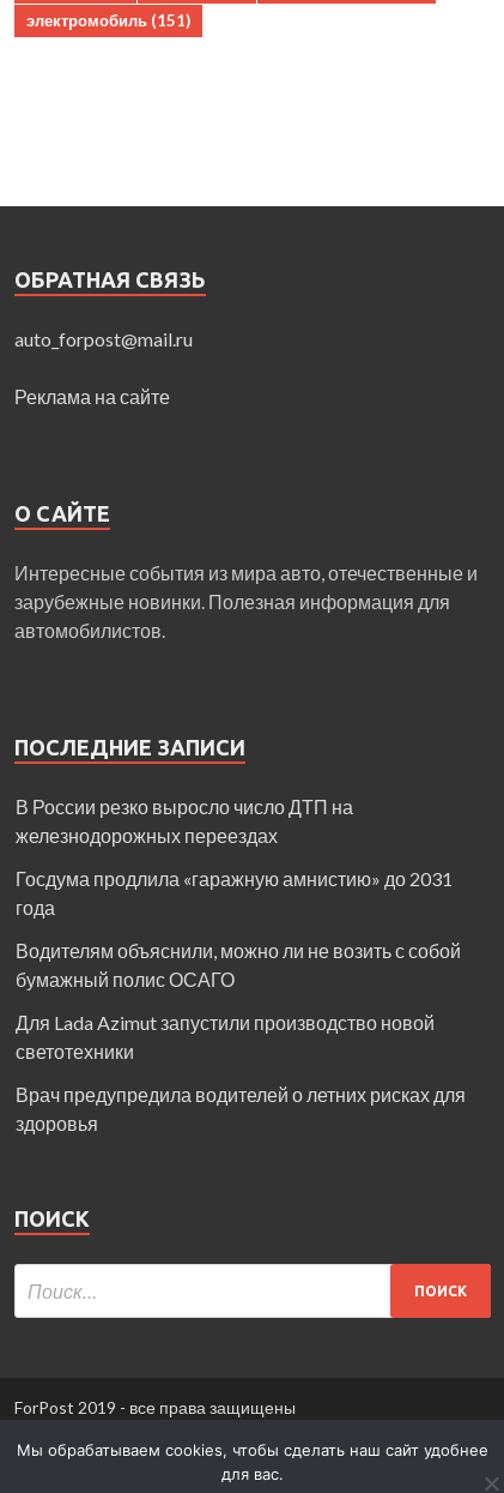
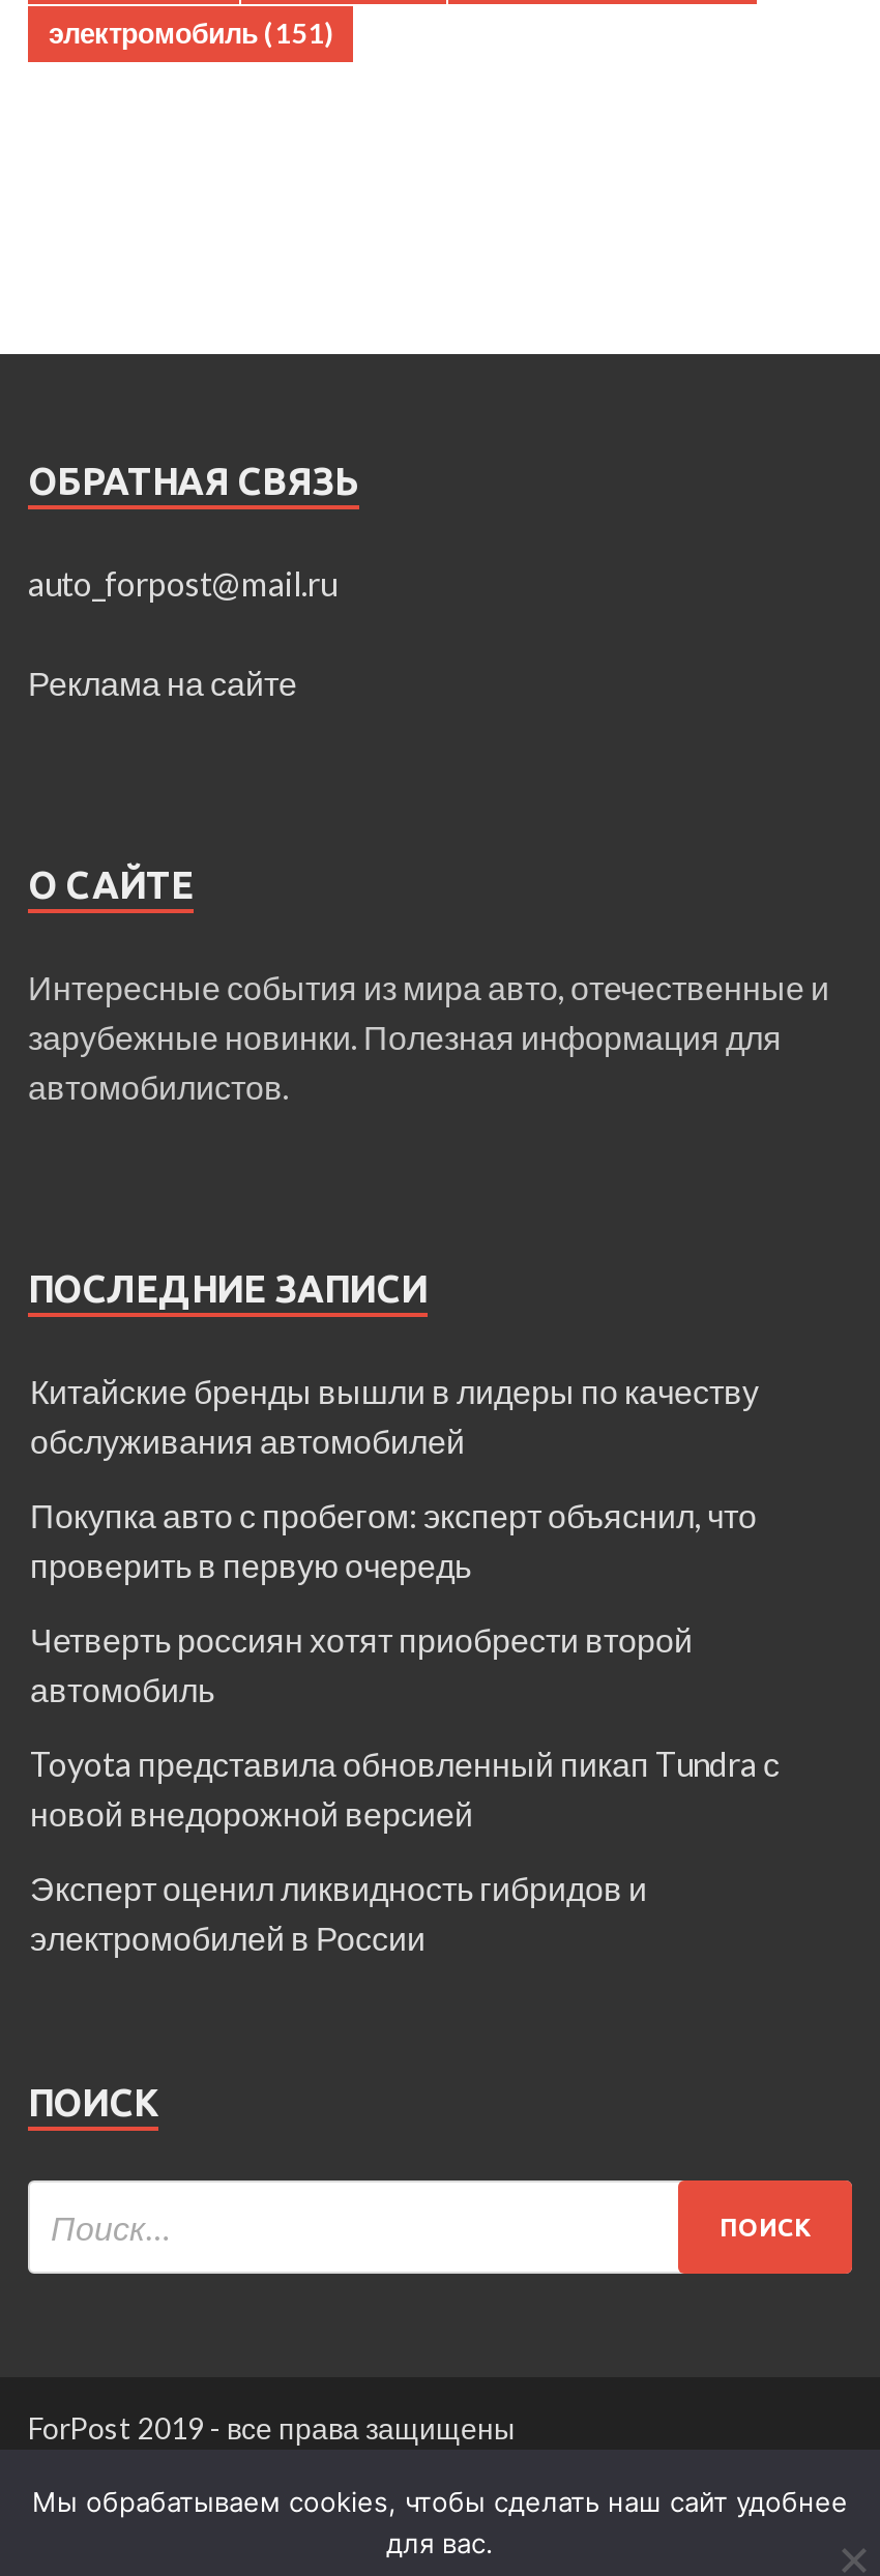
- В России резко выросло число ДТП на
- железнодорожных переездах
+ Китайские бренды вышли в лидеры по качеству
+ обслуживания автомобилей

- Госдума продлила «гаражную амнистию» до 2031
- года
+ Покупка авто с пробегом: эксперт объяснил, что
+ проверить в первую очередь

- Водителям объяснили, можно ли не возить с собой
- бумажный полис ОСАГО
+ Четверть россиян хотят приобрести второй
+ автомобиль

- Для Lada Azimut запустили производство новой
- светотехники
+ Toyota представила обновленный пикап Tundra с
+ новой внедорожной версией

- Врач предупредила водителей о летних рисках для
- здоровья
+ Эксперт оценил ликвидность гибридов и
+ электромобилей в России
